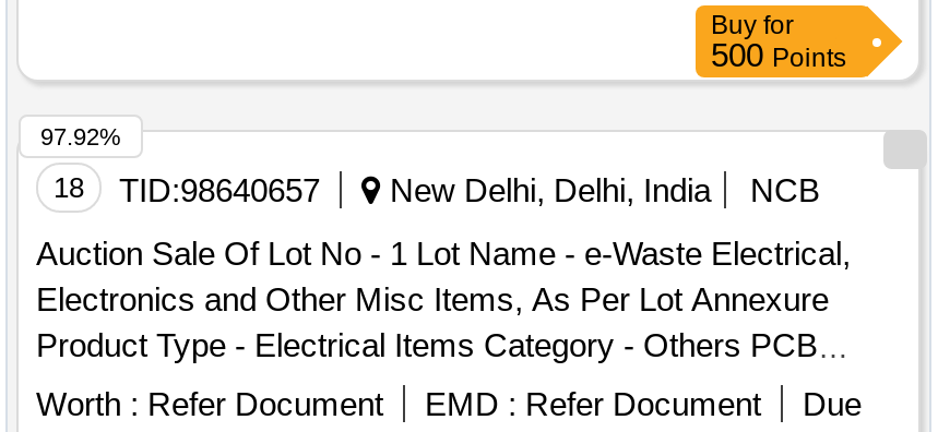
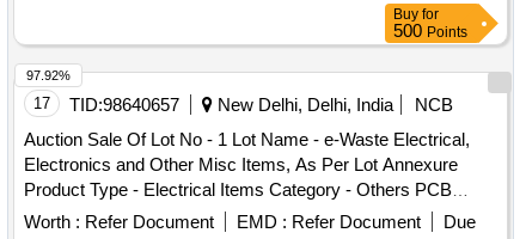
- 18 TID:98640657 New Delhi, Delhi, India NCB
+ 17 TID:98640657 New Delhi, Delhi, India NCB
